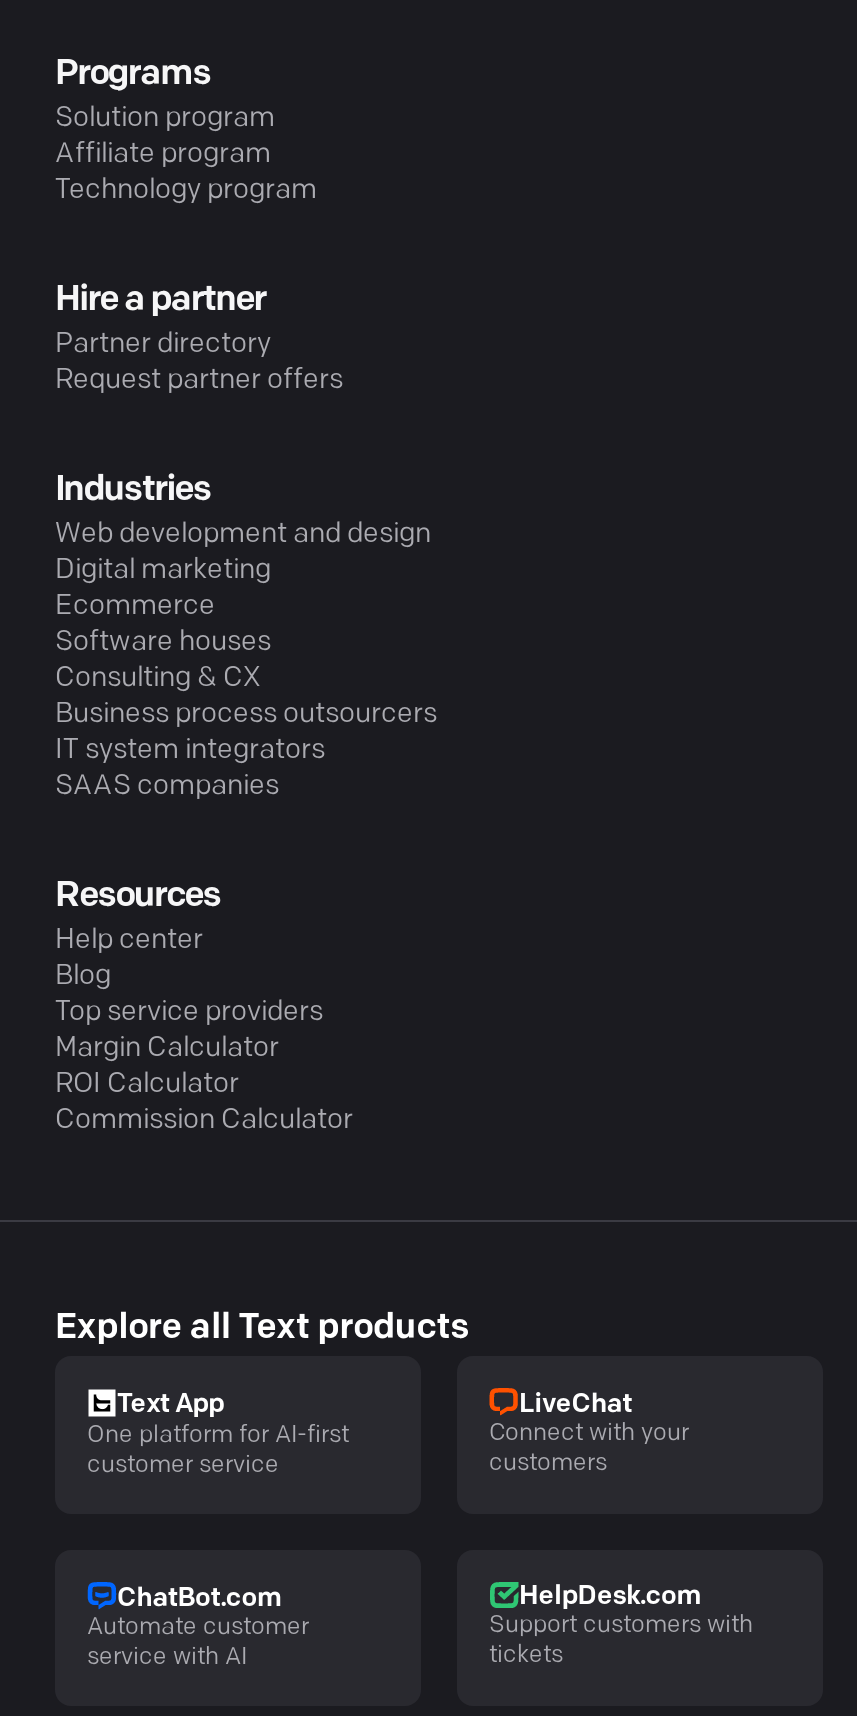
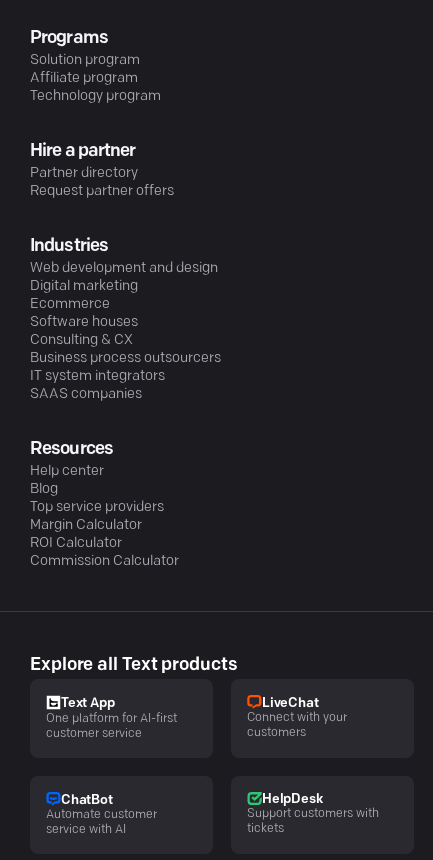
- ChatBot.com
+ ChatBot

- HelpDesk.com
+ HelpDesk
